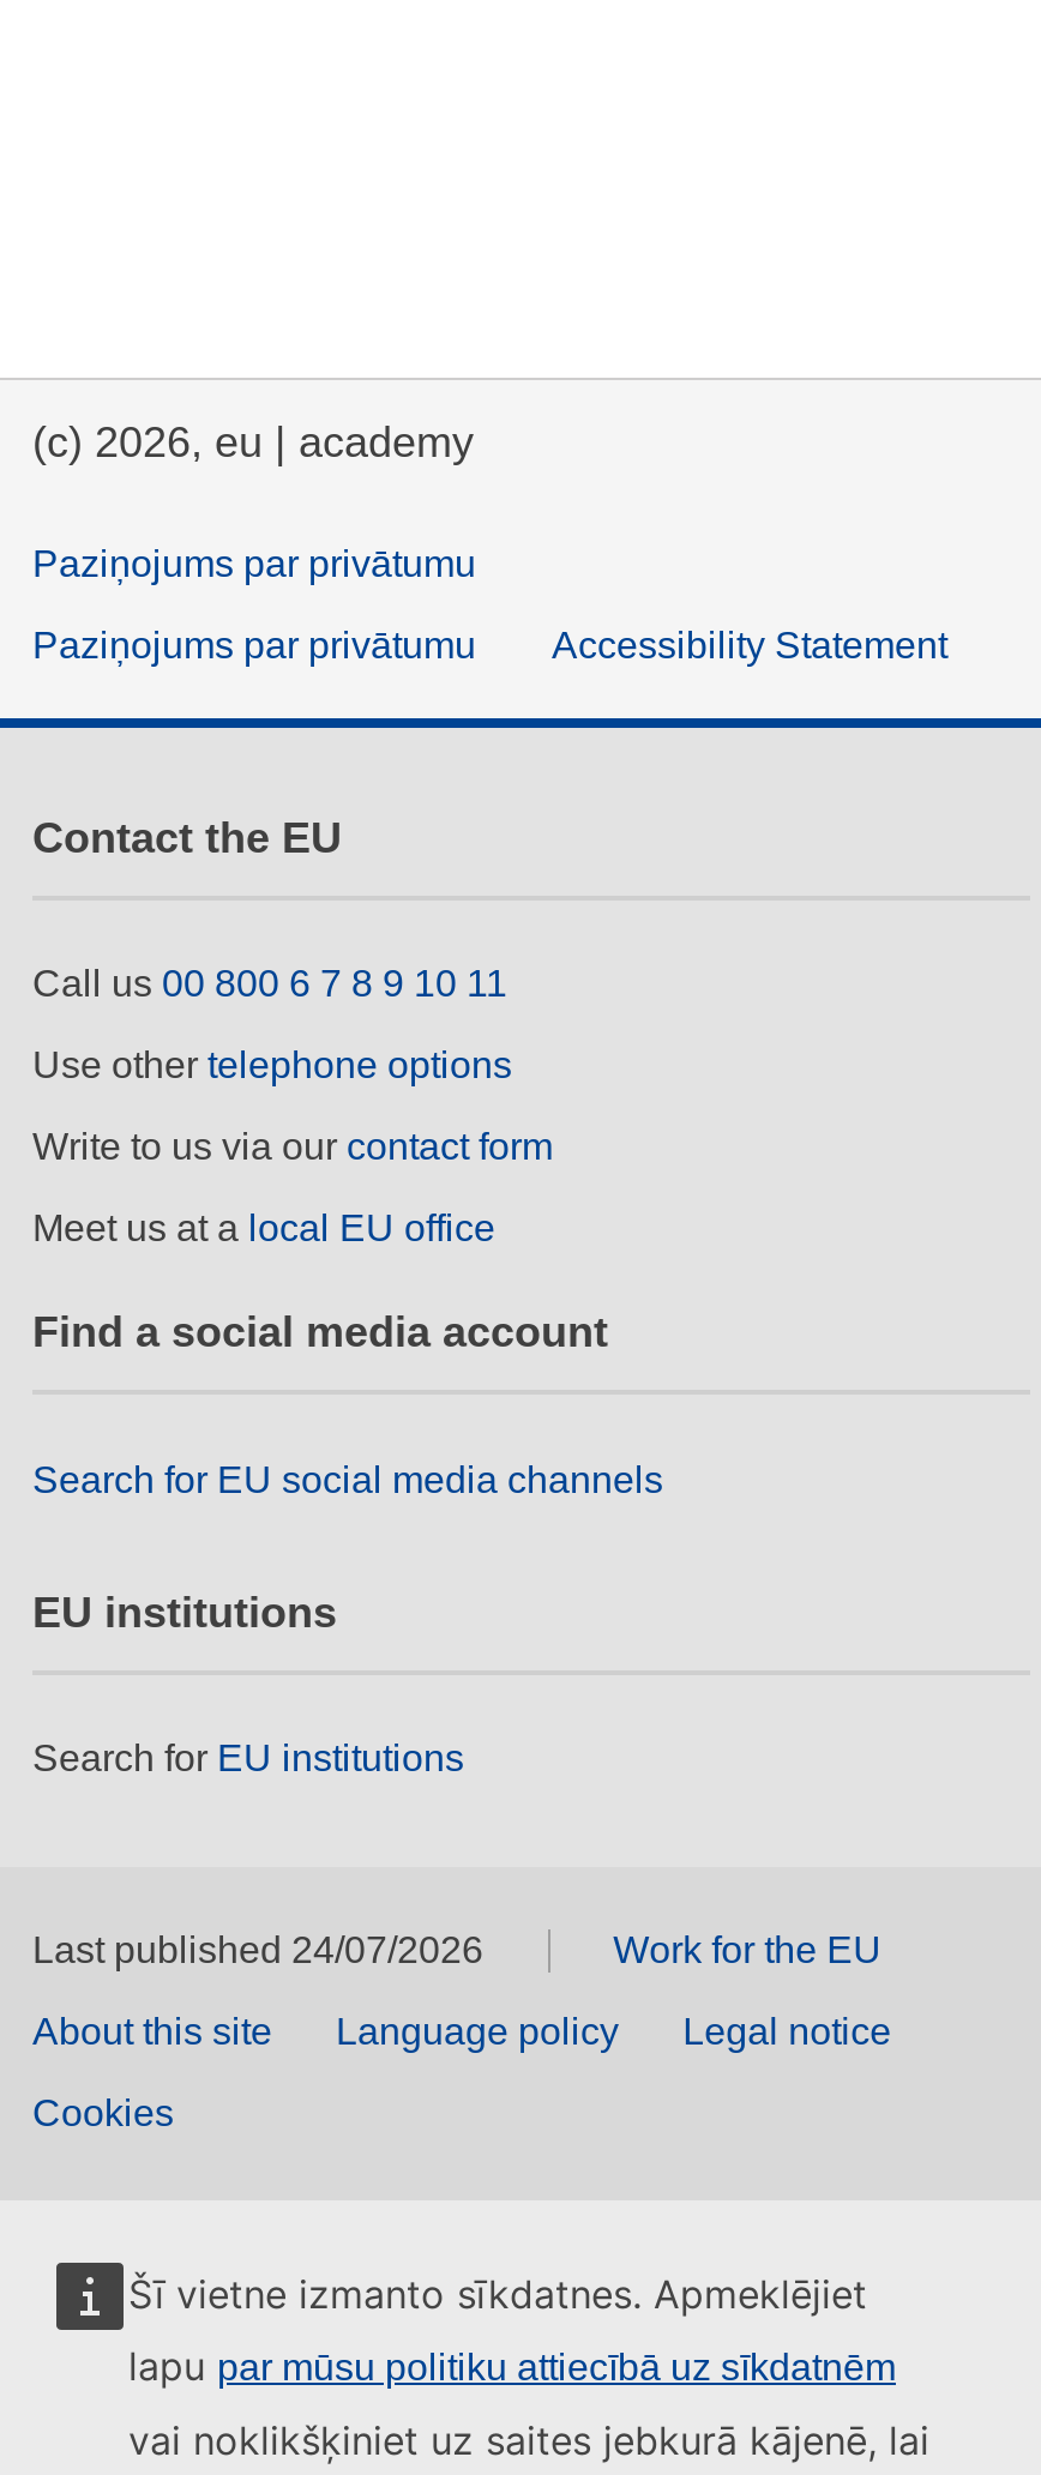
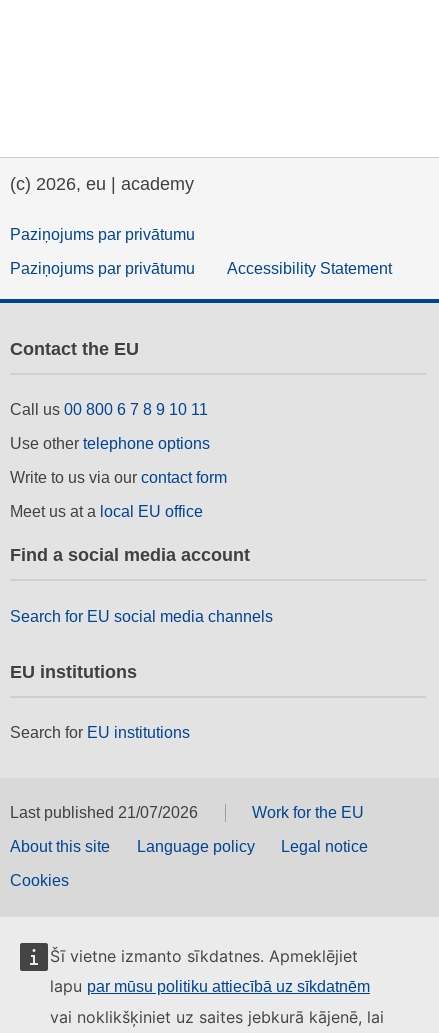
- Last published 24/07/2026
+ Last published 21/07/2026
